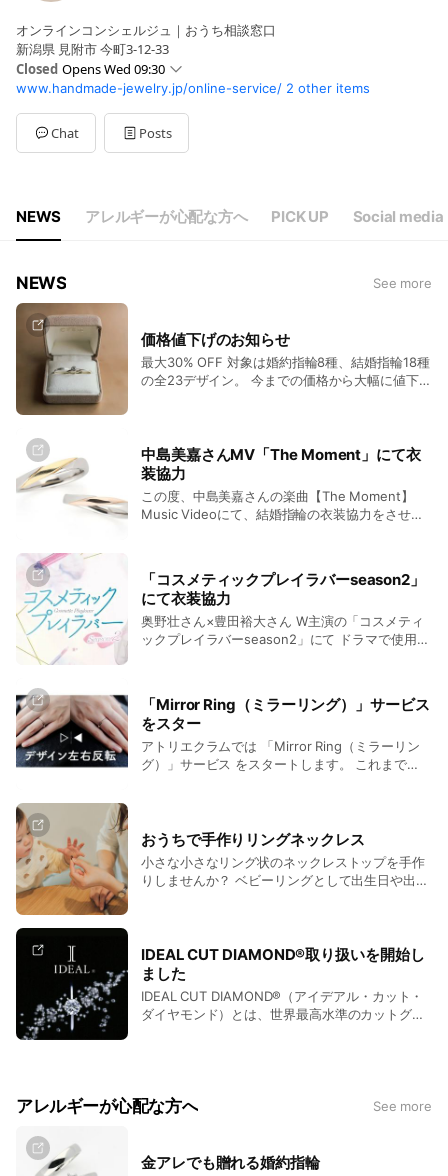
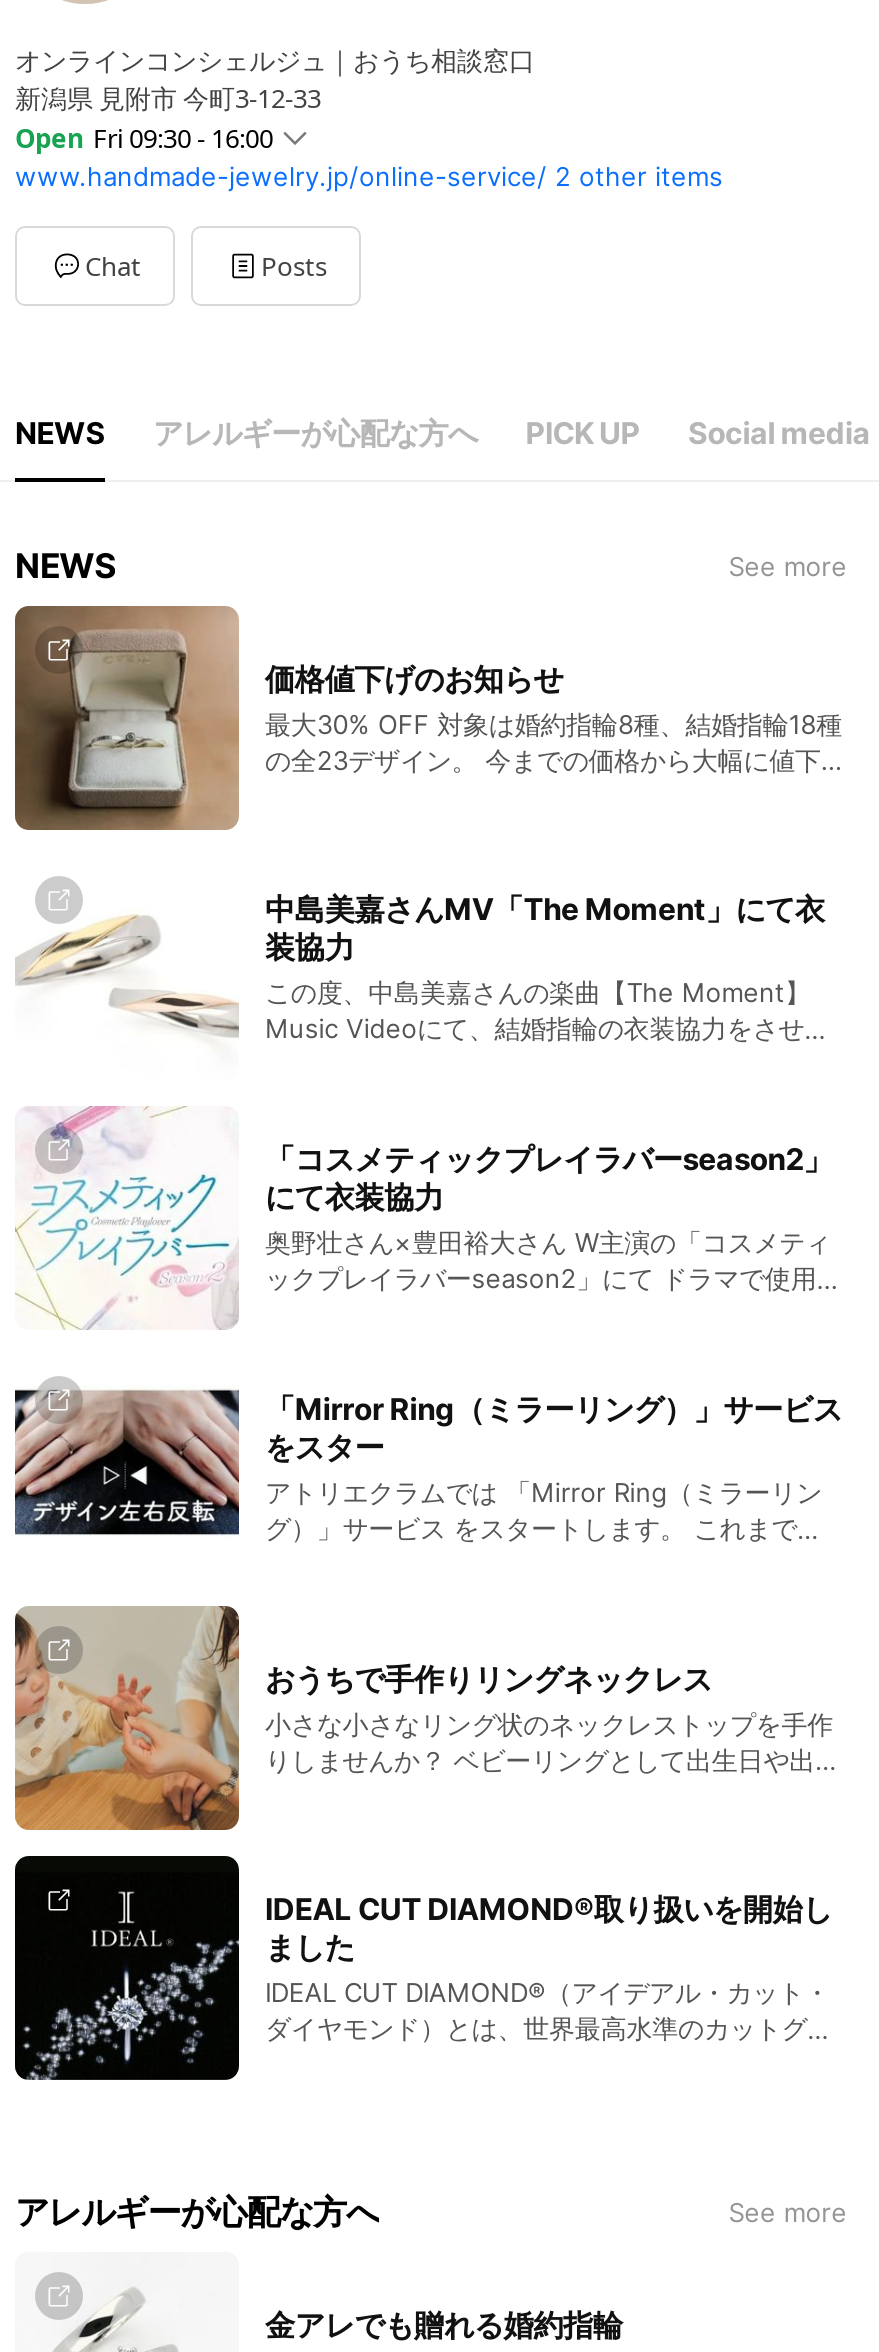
- Closed Opens Wed 09:30
+ Open Fri 09:30 - 16:00
